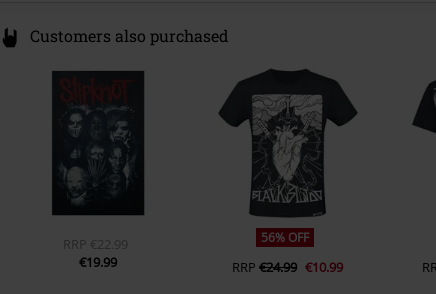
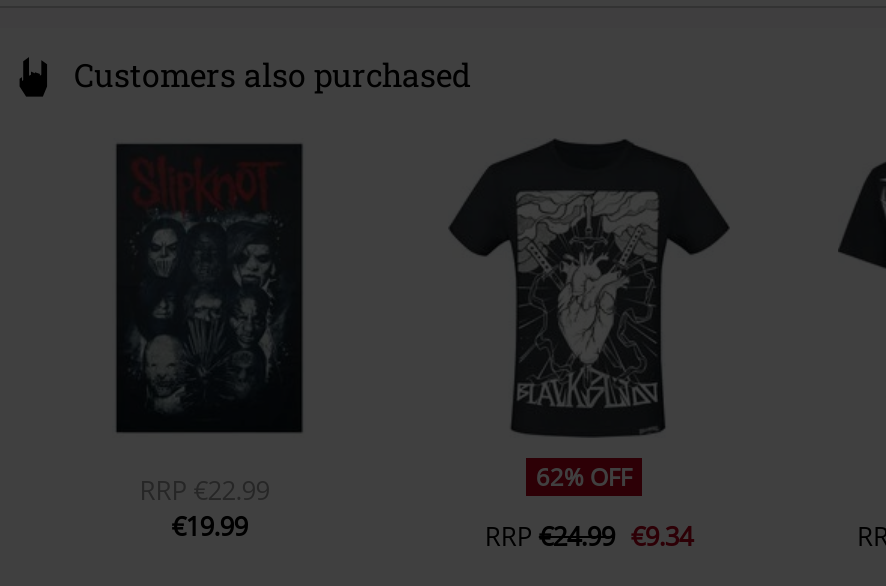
- 56% OFF
+ 62% OFF

- RRP €24.99 €10.99
+ RRP €24.99 €9.34
